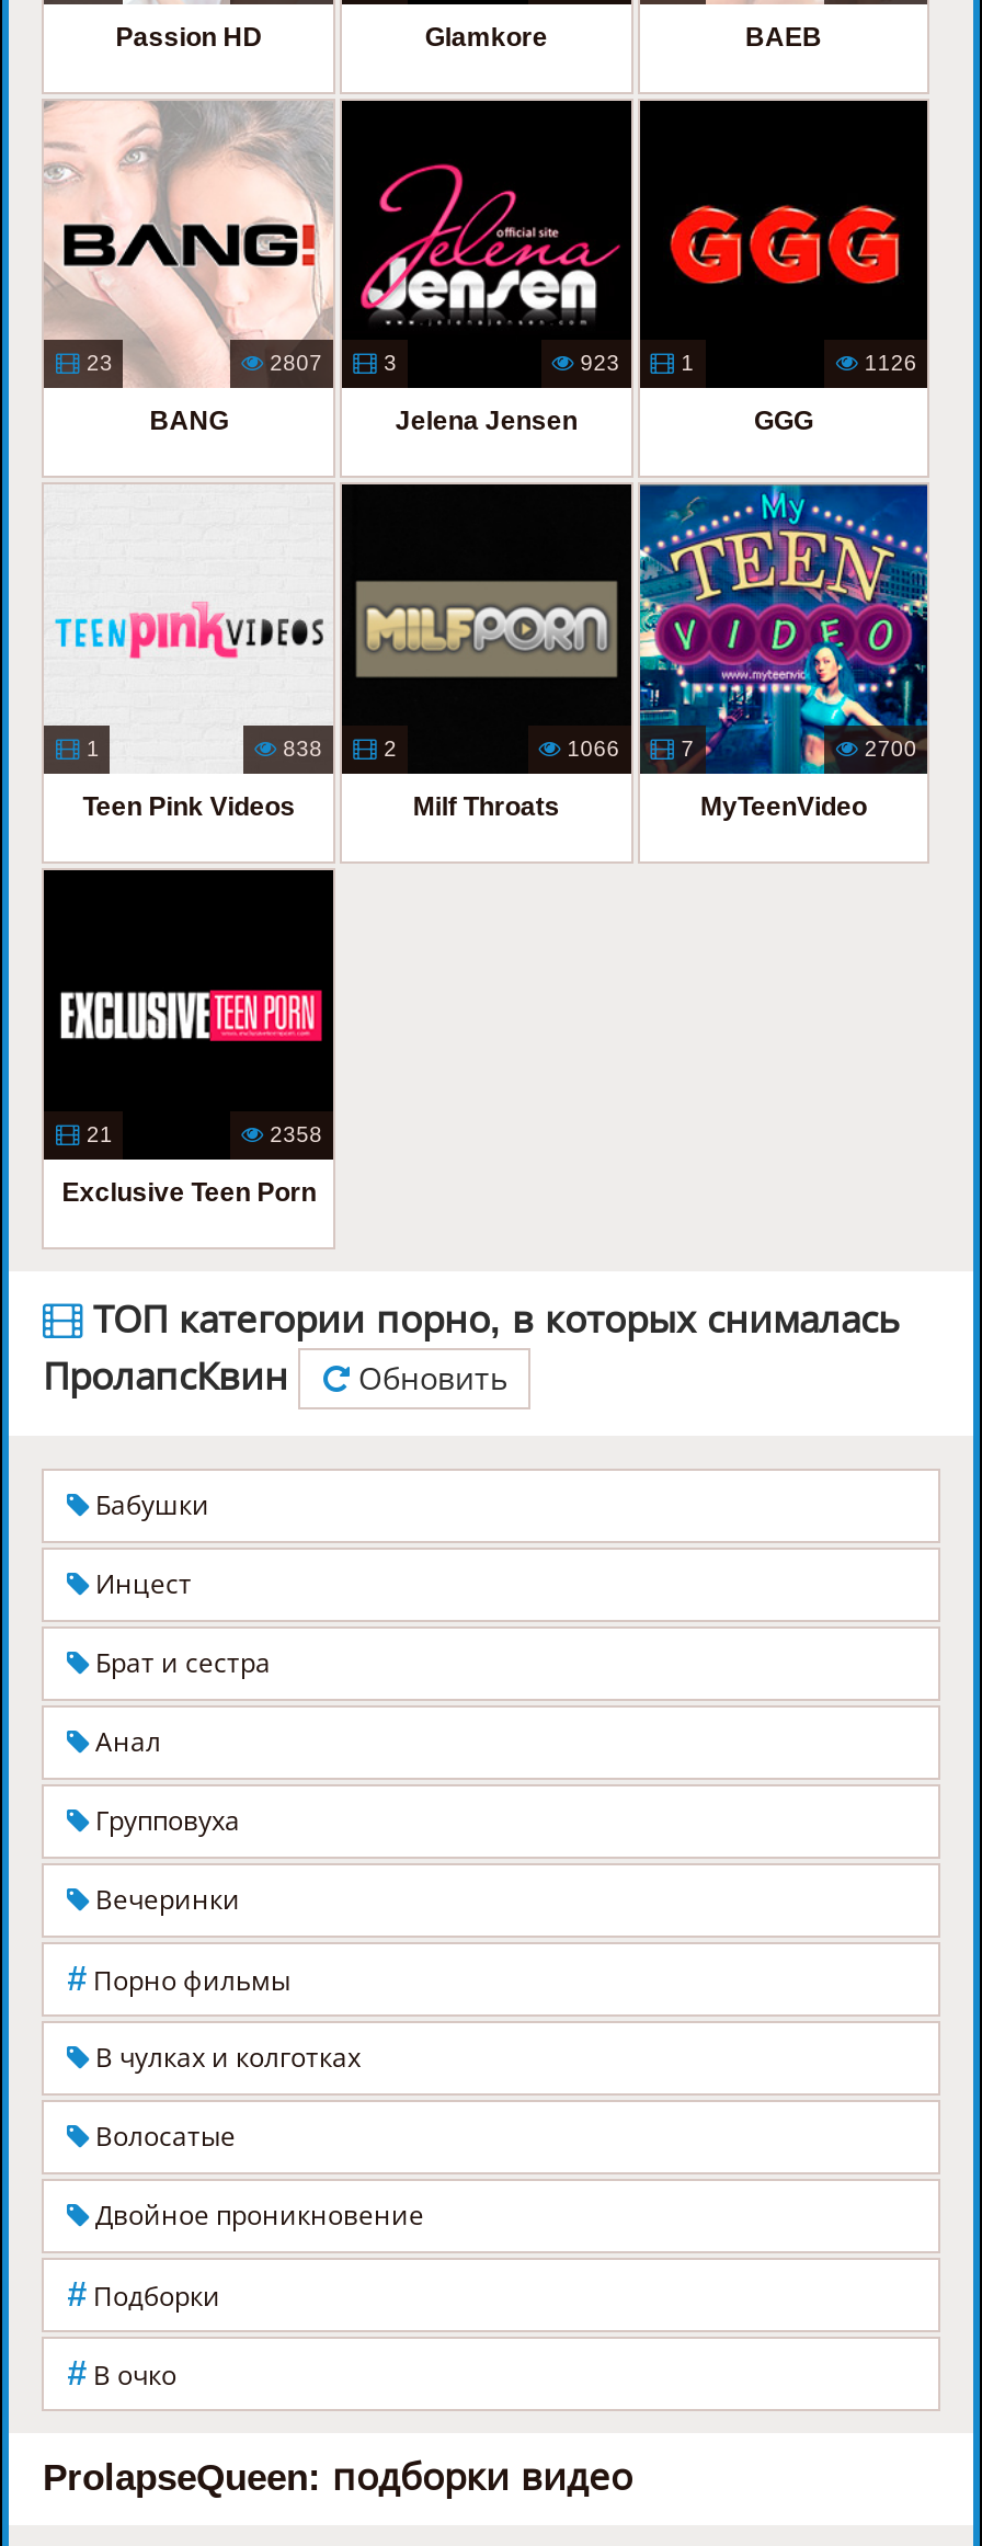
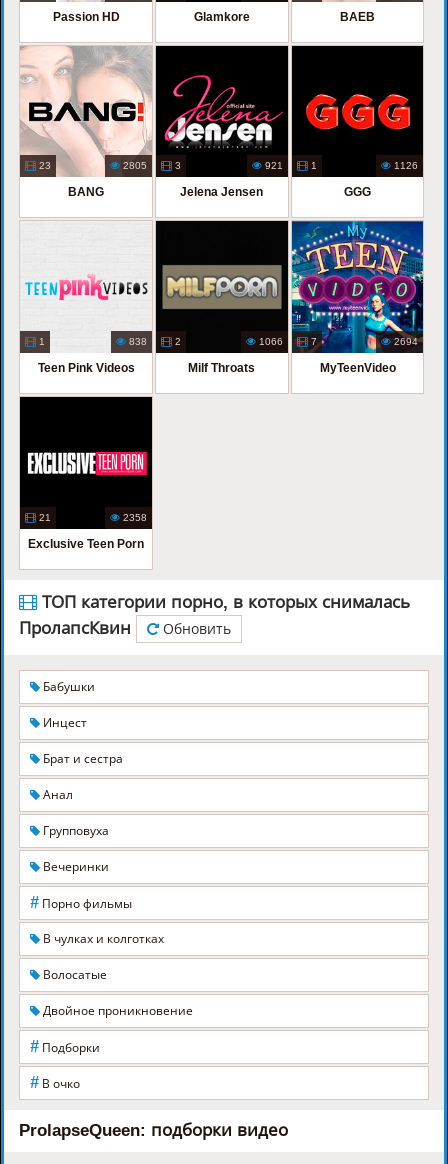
- 2807
+ 2805

- 923
+ 921

- 2700
+ 2694
